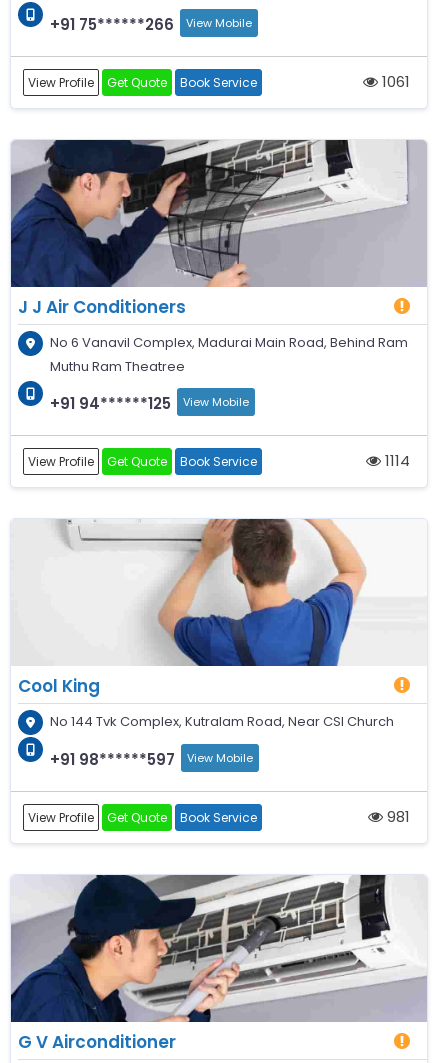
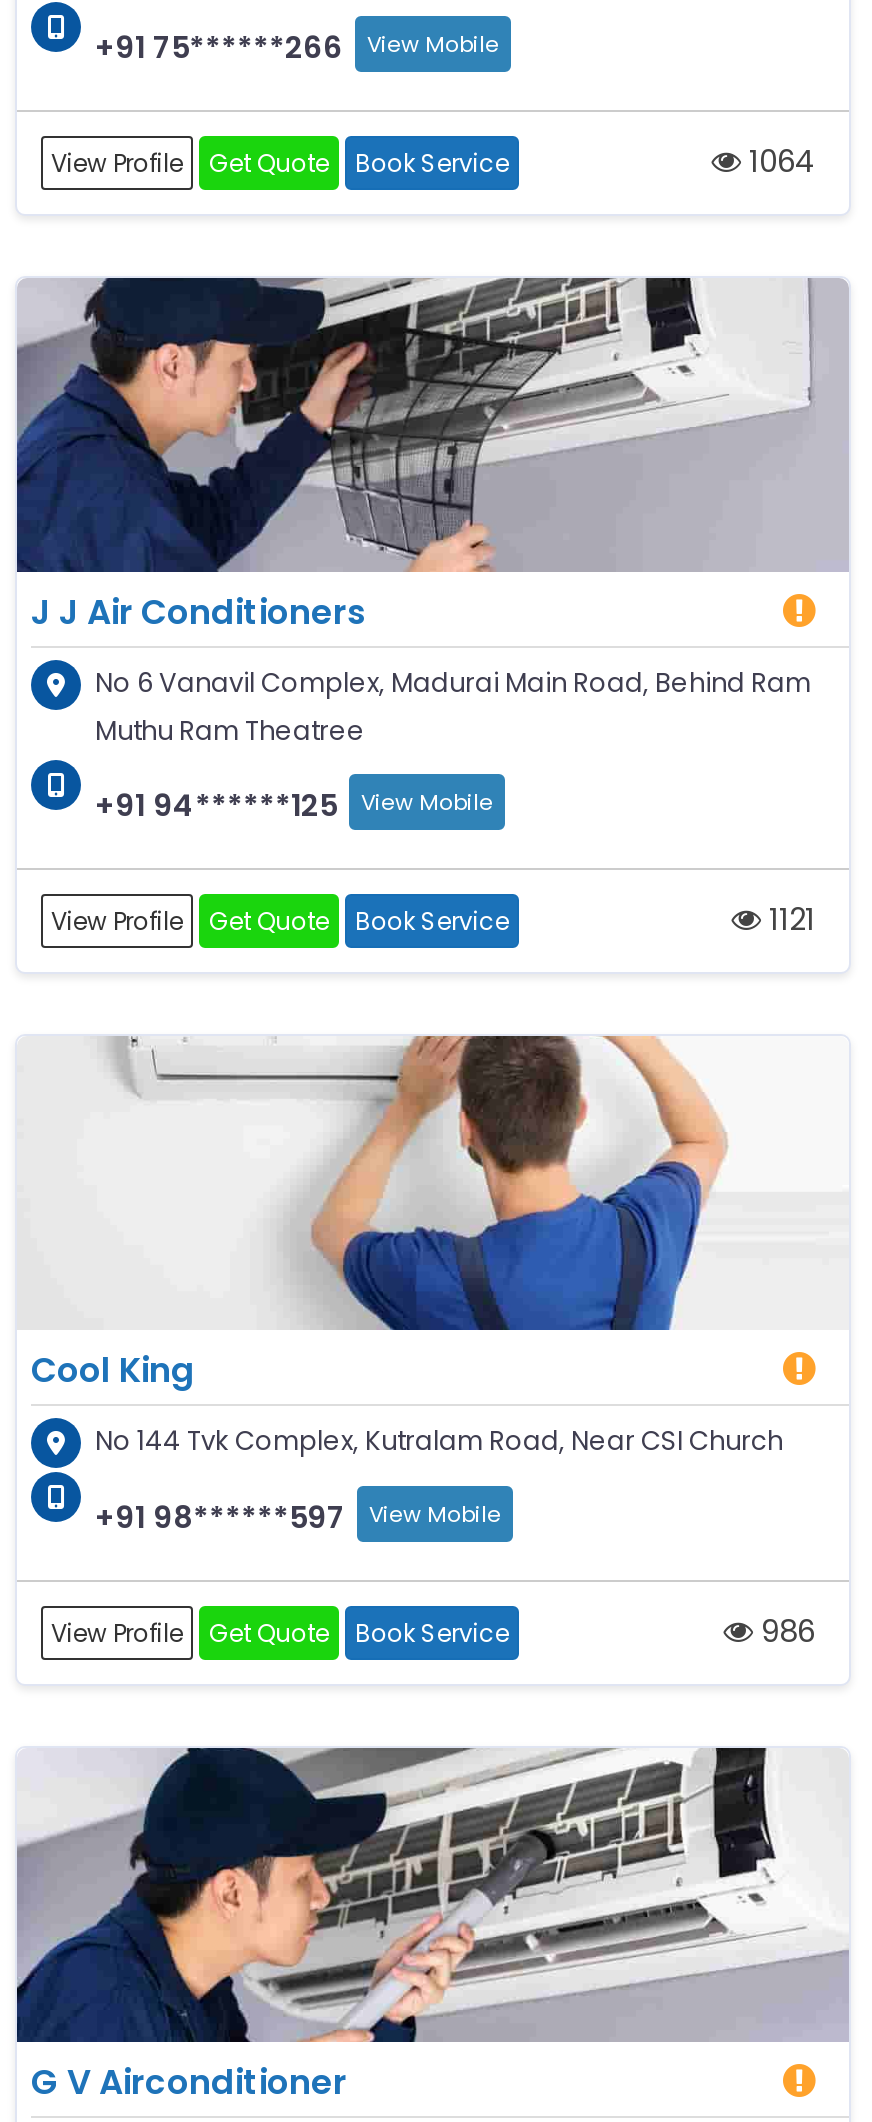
- 1061
+ 1064

- 1114
+ 1121

- 981
+ 986
